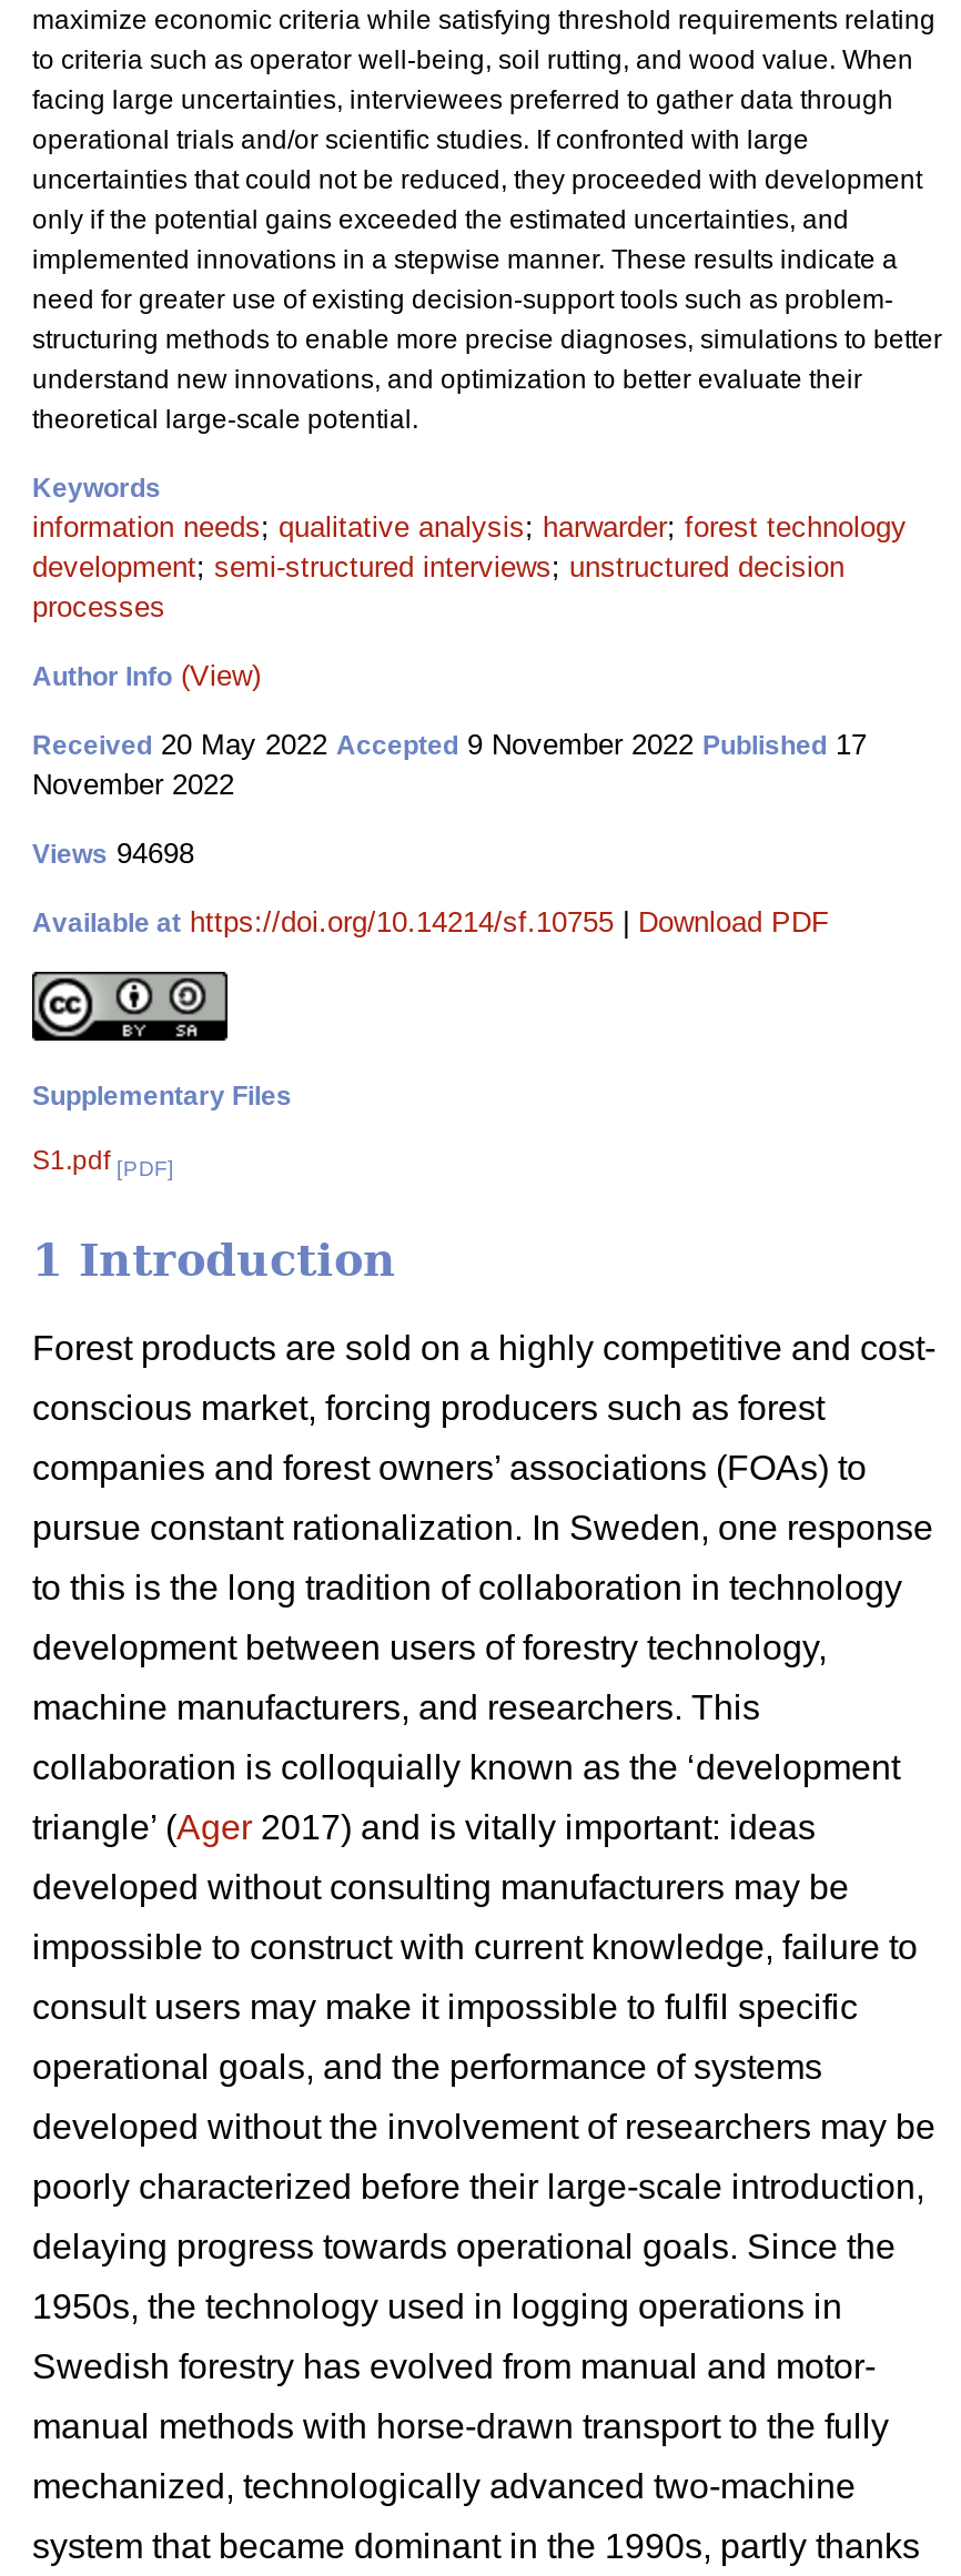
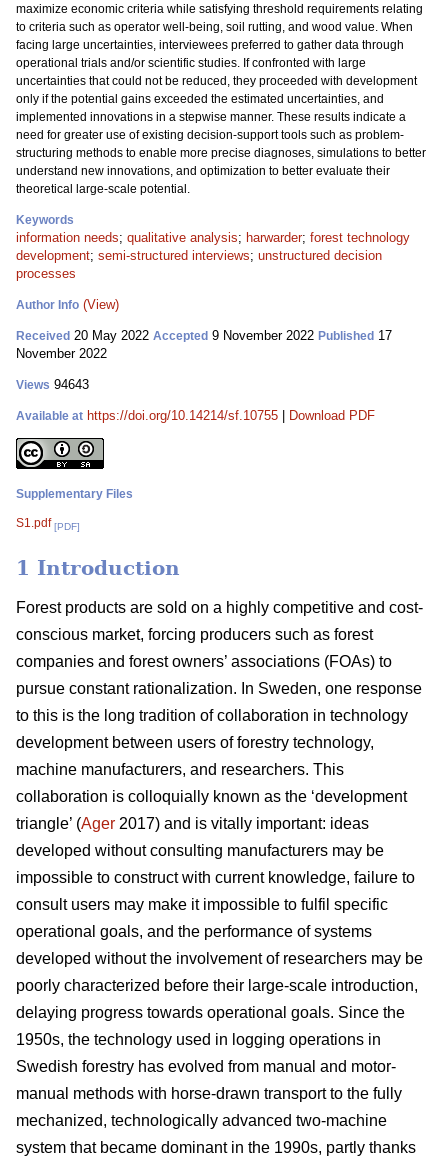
- Views 94698
+ Views 94643
